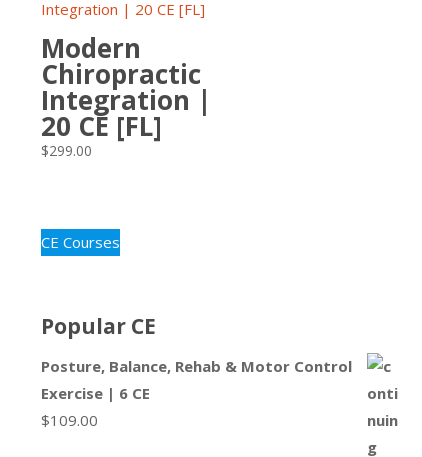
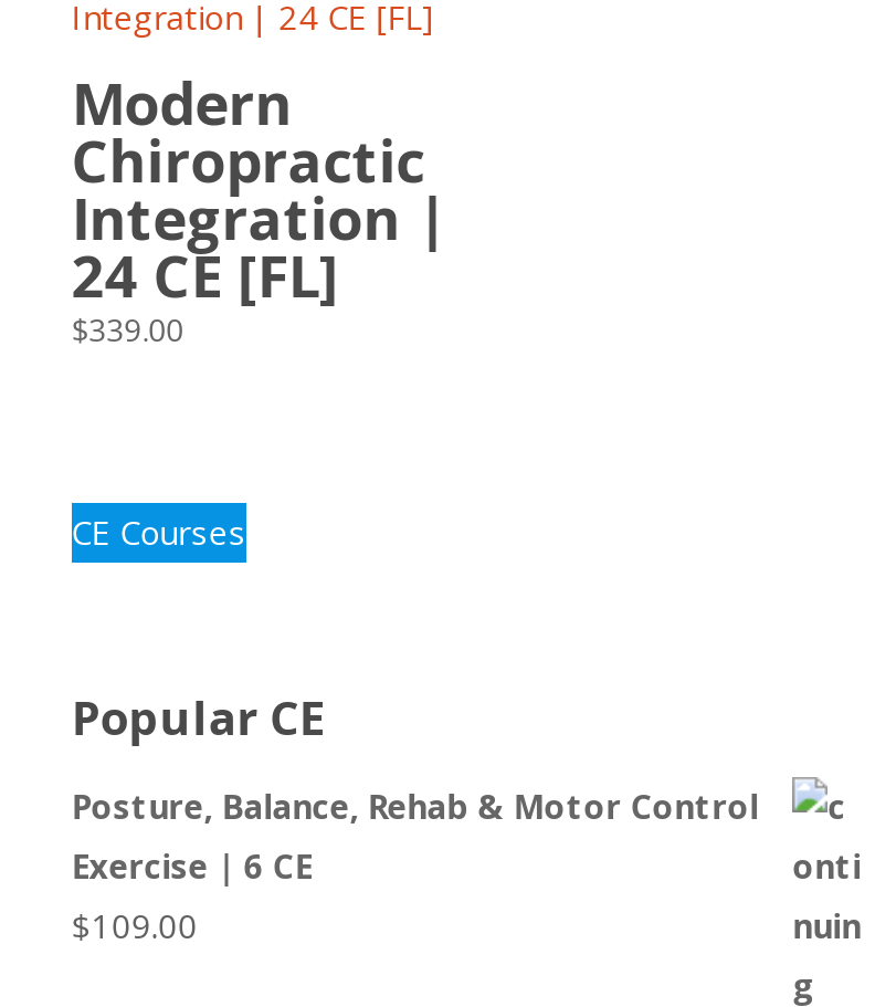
- 20 CE [FL]
+ 24 CE [FL]

- $299.00
+ $339.00
